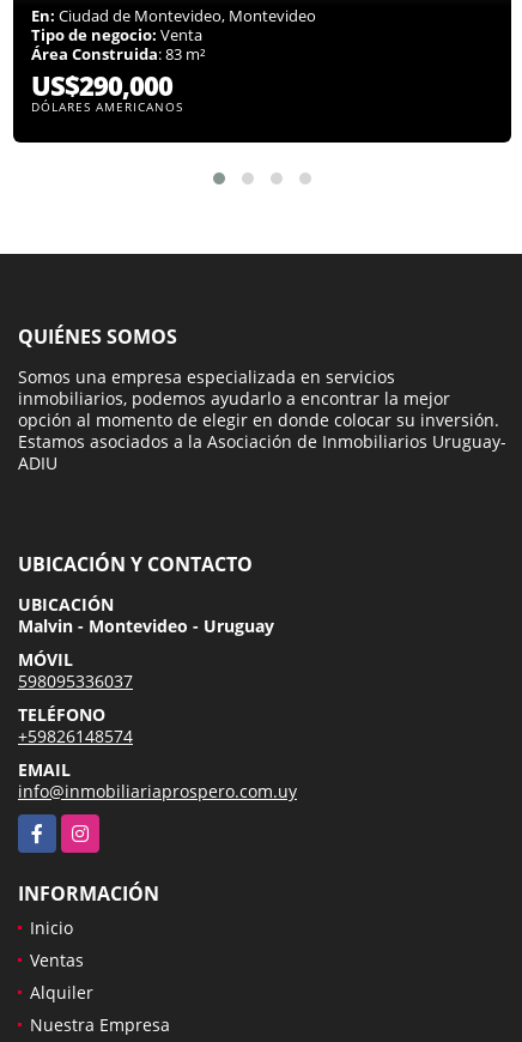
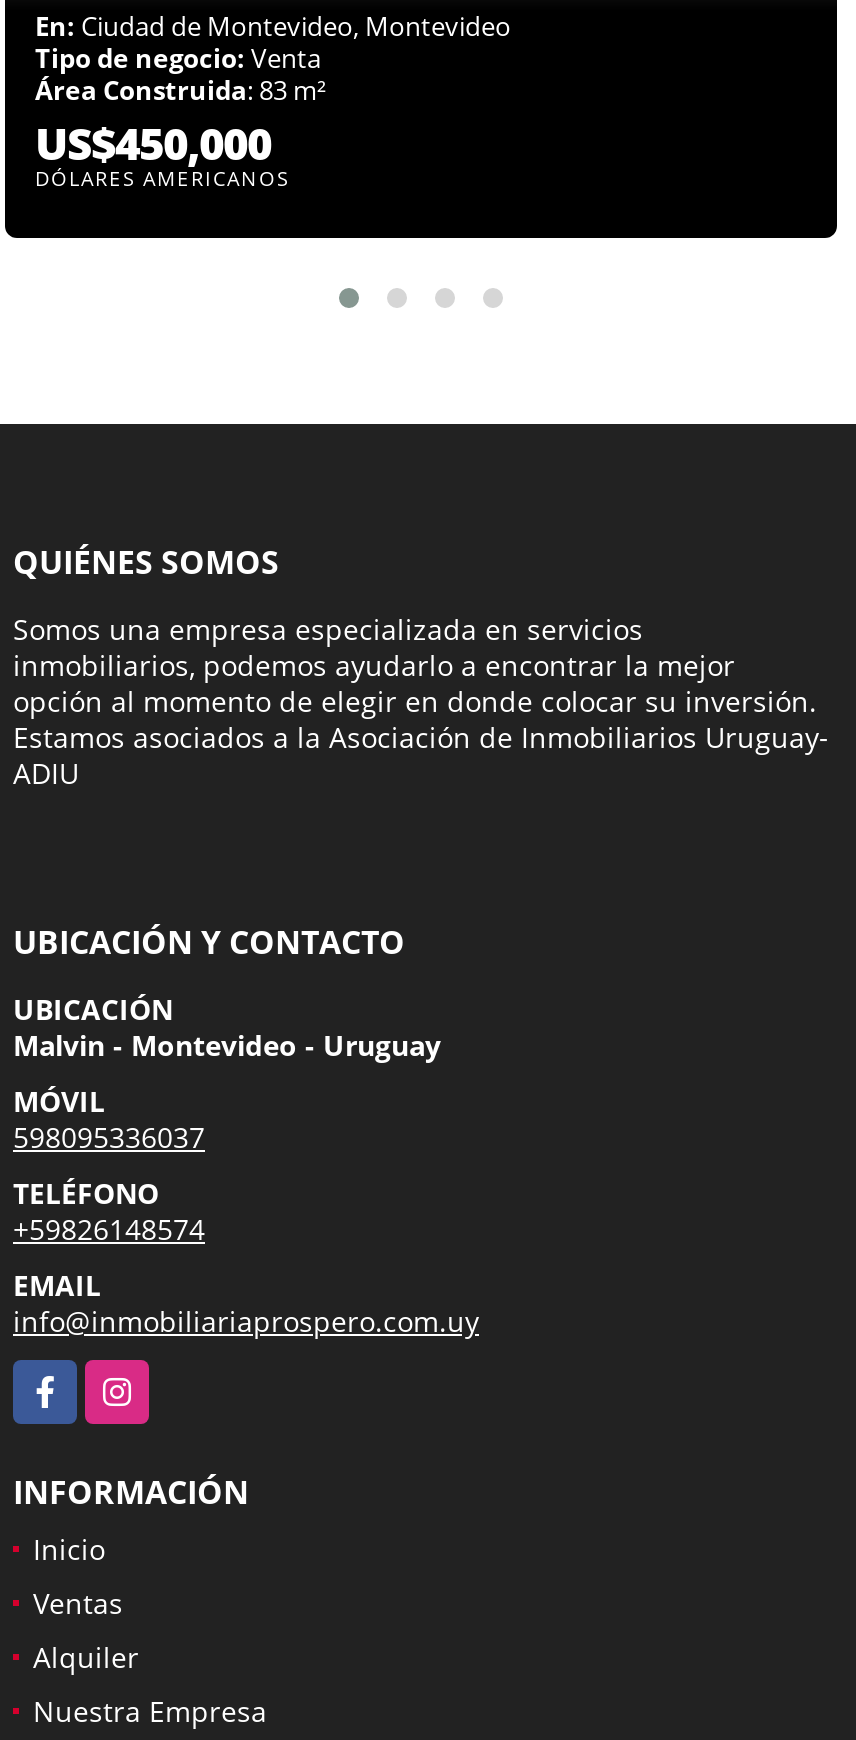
- US$290,000
+ US$450,000
